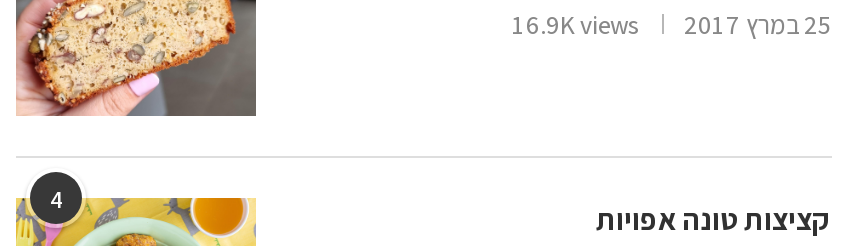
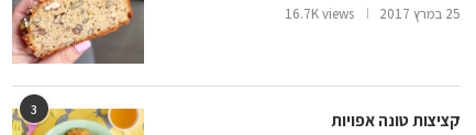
- 16.9K views
+ 16.7K views

- 4
+ 3
